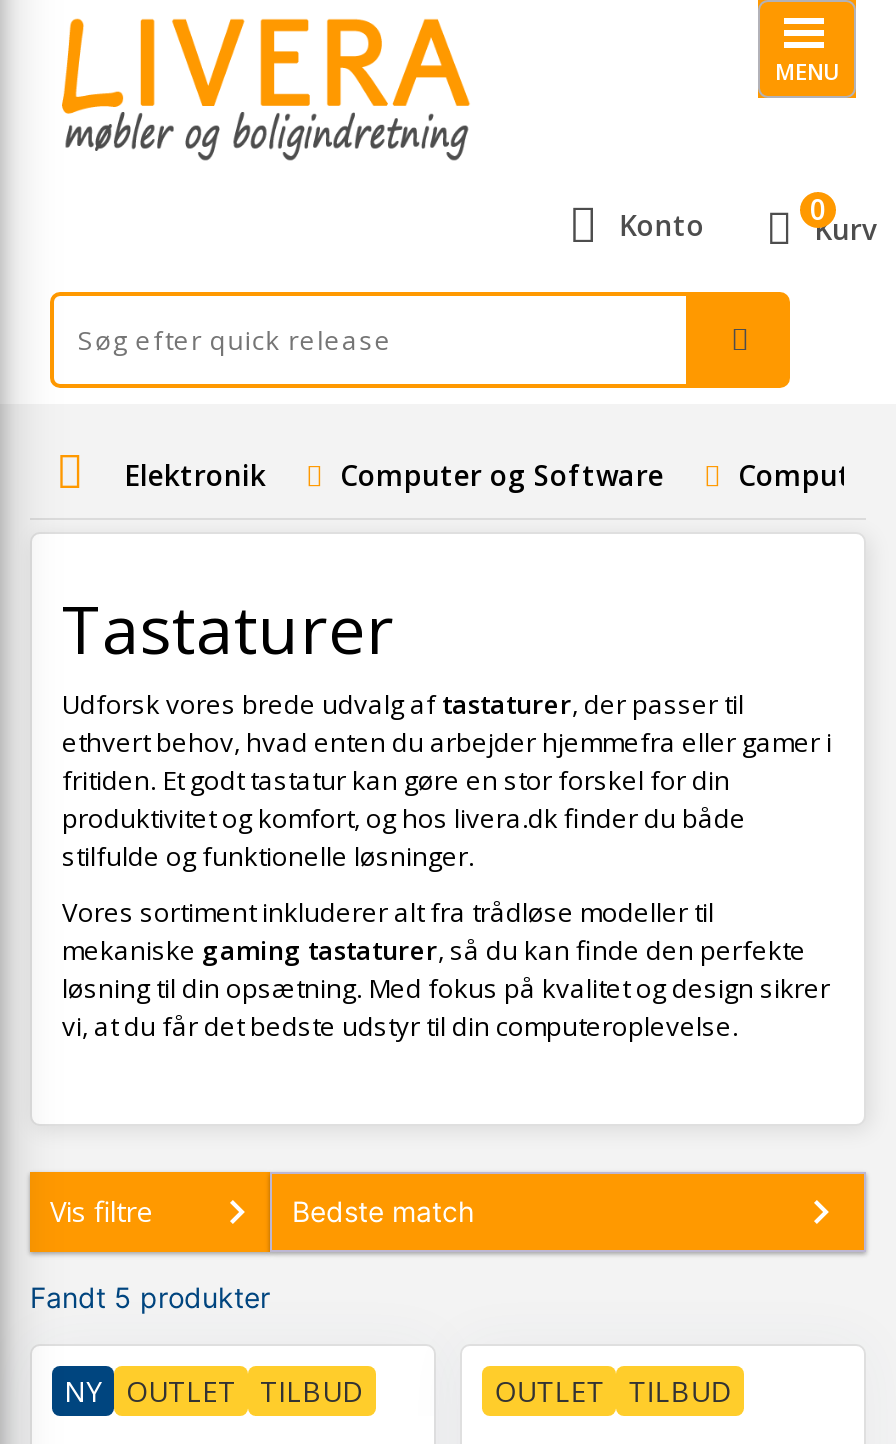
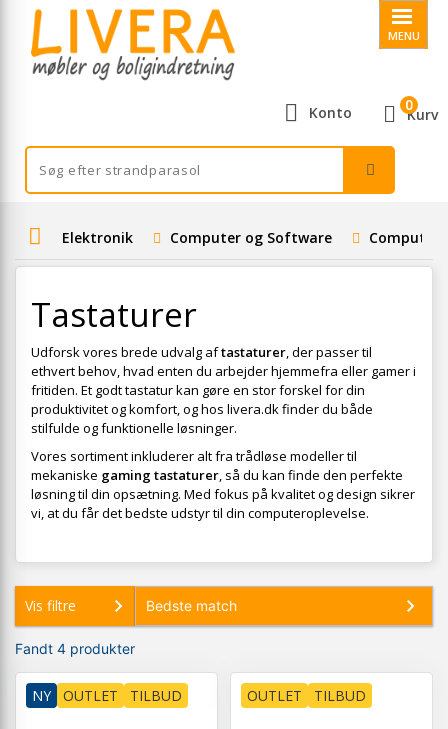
- Fandt 5 produkter
+ Fandt 4 produkter
